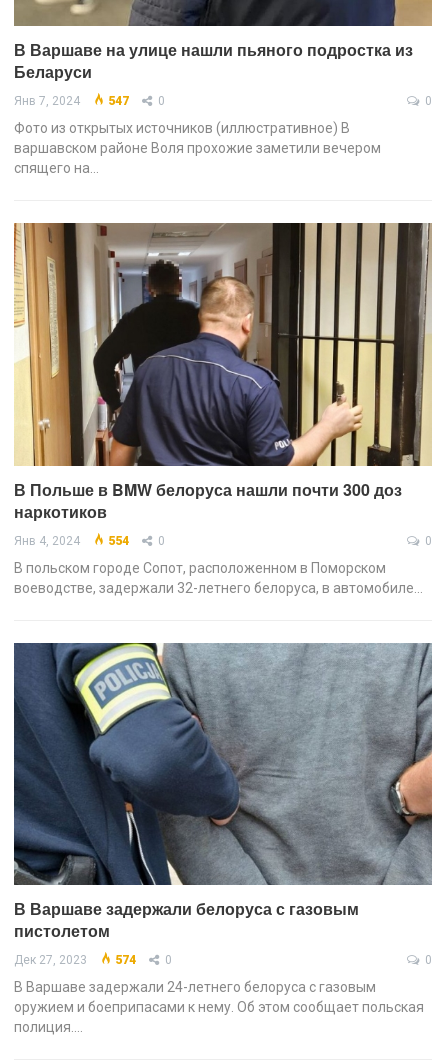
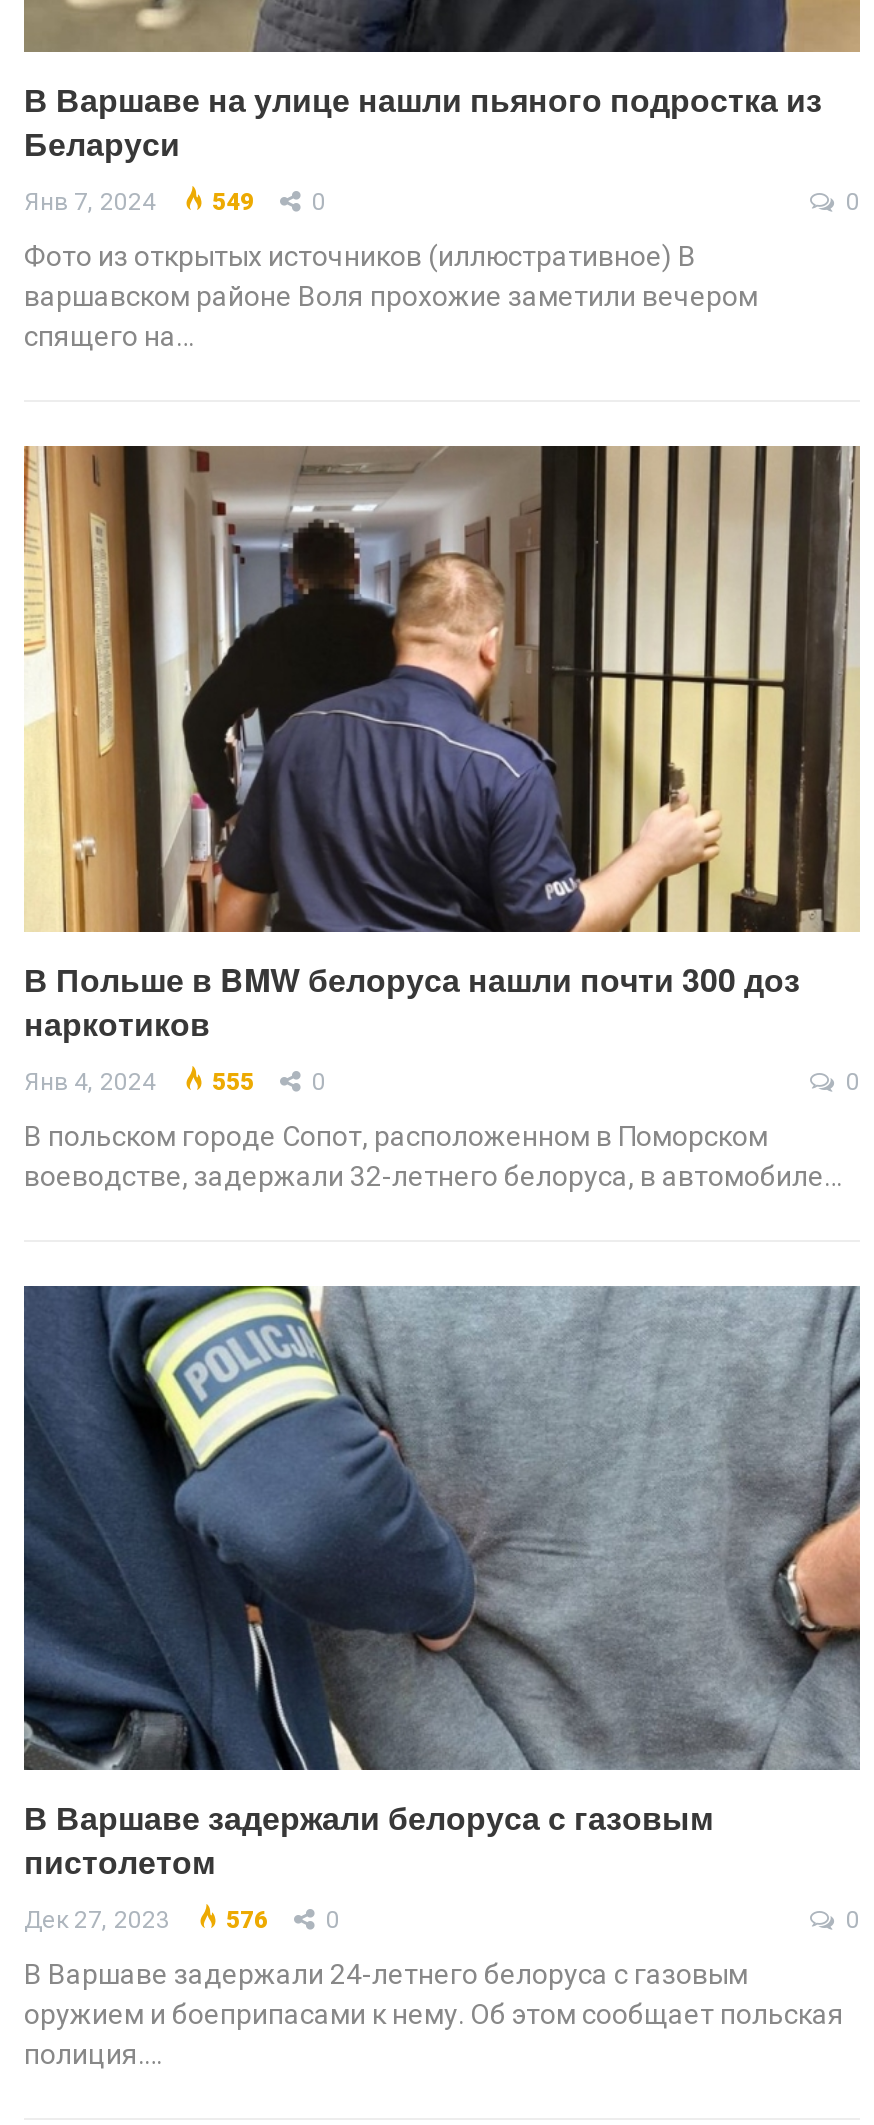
- Янв 7, 2024 547 0
+ Янв 7, 2024 549 0

- Янв 4, 2024 554 0
+ Янв 4, 2024 555 0

- Дек 27, 2023 574 0
+ Дек 27, 2023 576 0
